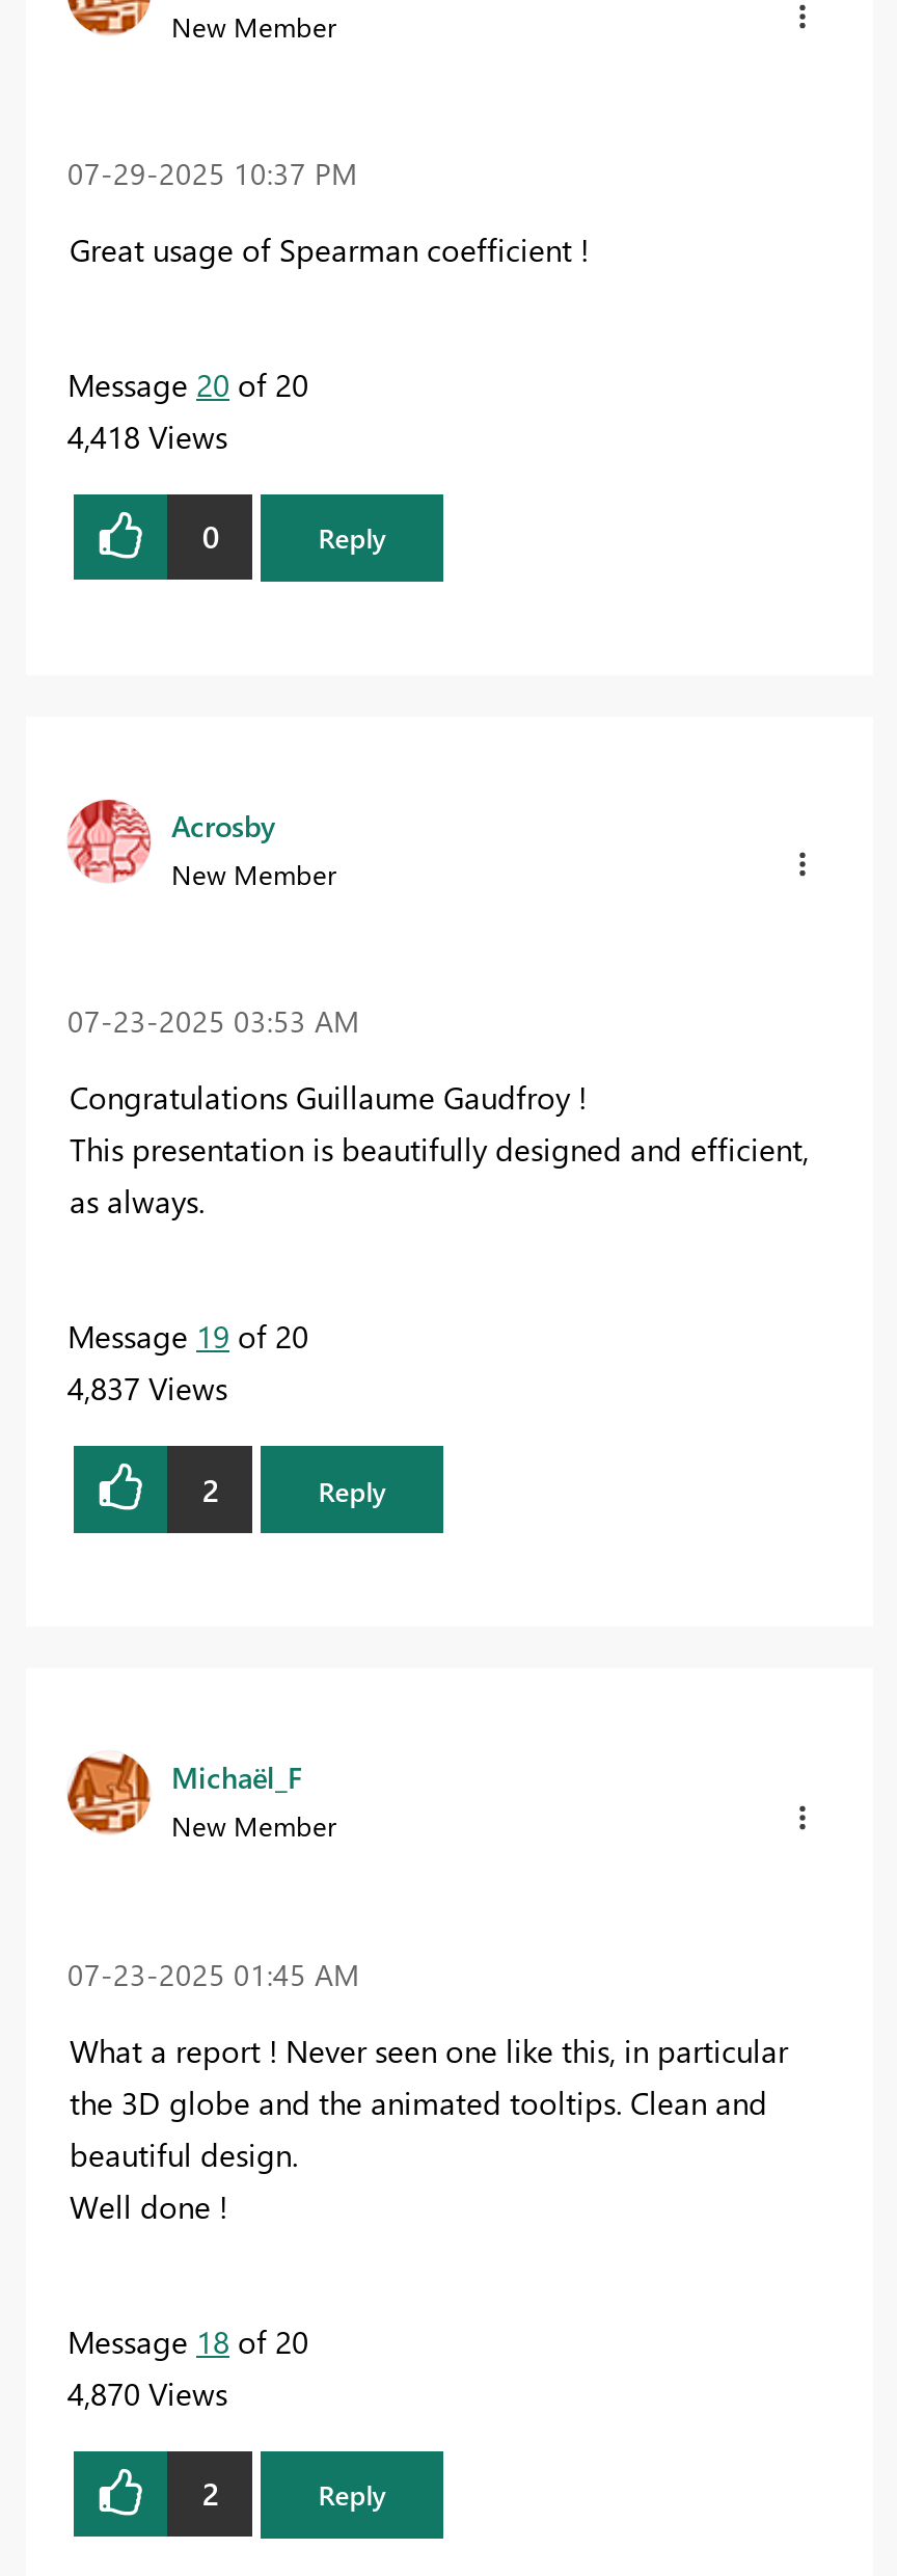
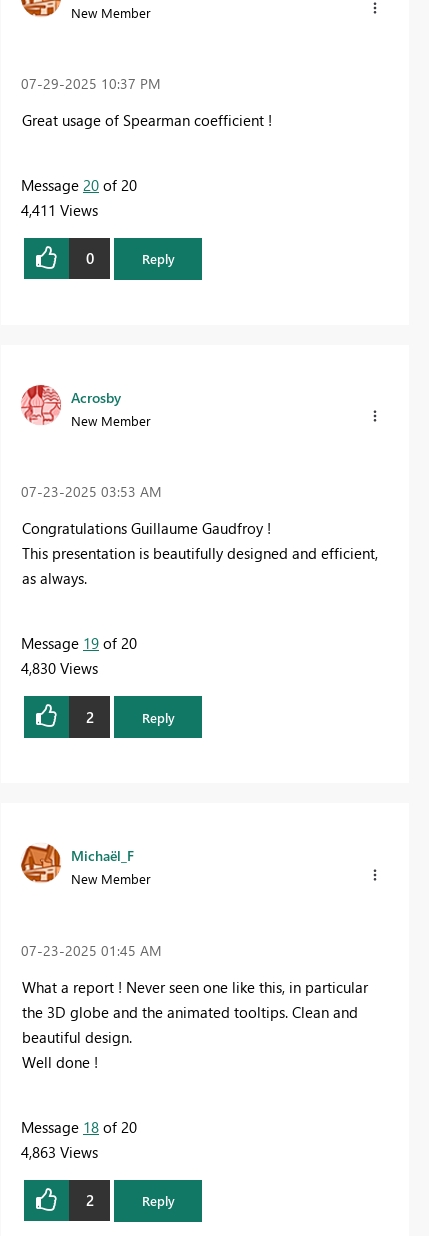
- 4,418 Views
+ 4,411 Views

- 4,837 Views
+ 4,830 Views

- 4,870 Views
+ 4,863 Views
